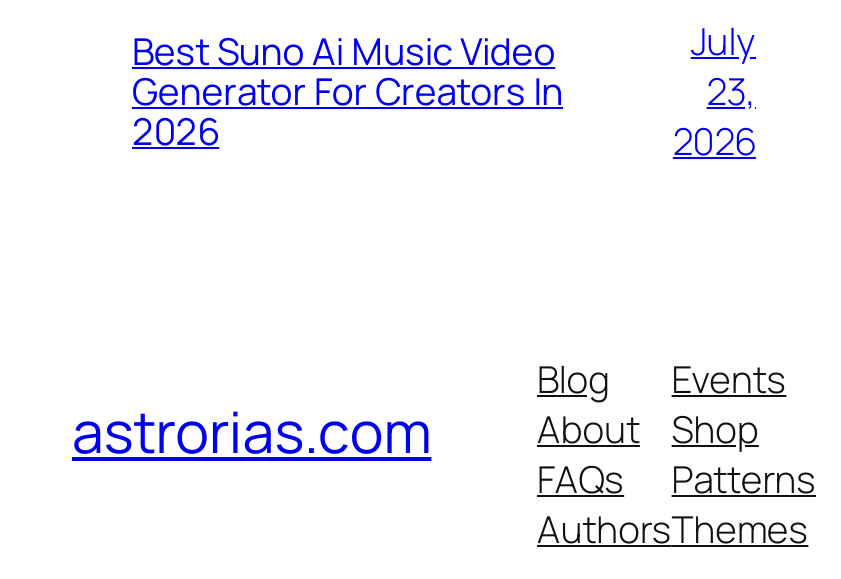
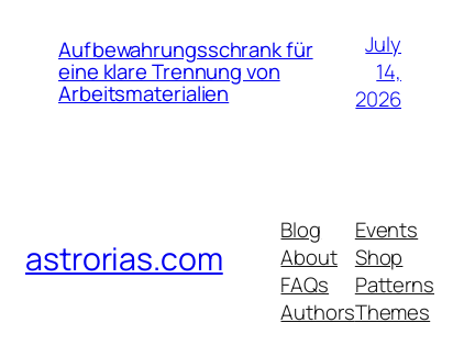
- Best Suno Ai Music Video
- Generator For Creators In
- 2026
+ Aufbewahrungsschrank für
+ eine klare Trennung von
+ Arbeitsmaterialien

- 23,
+ 14,
